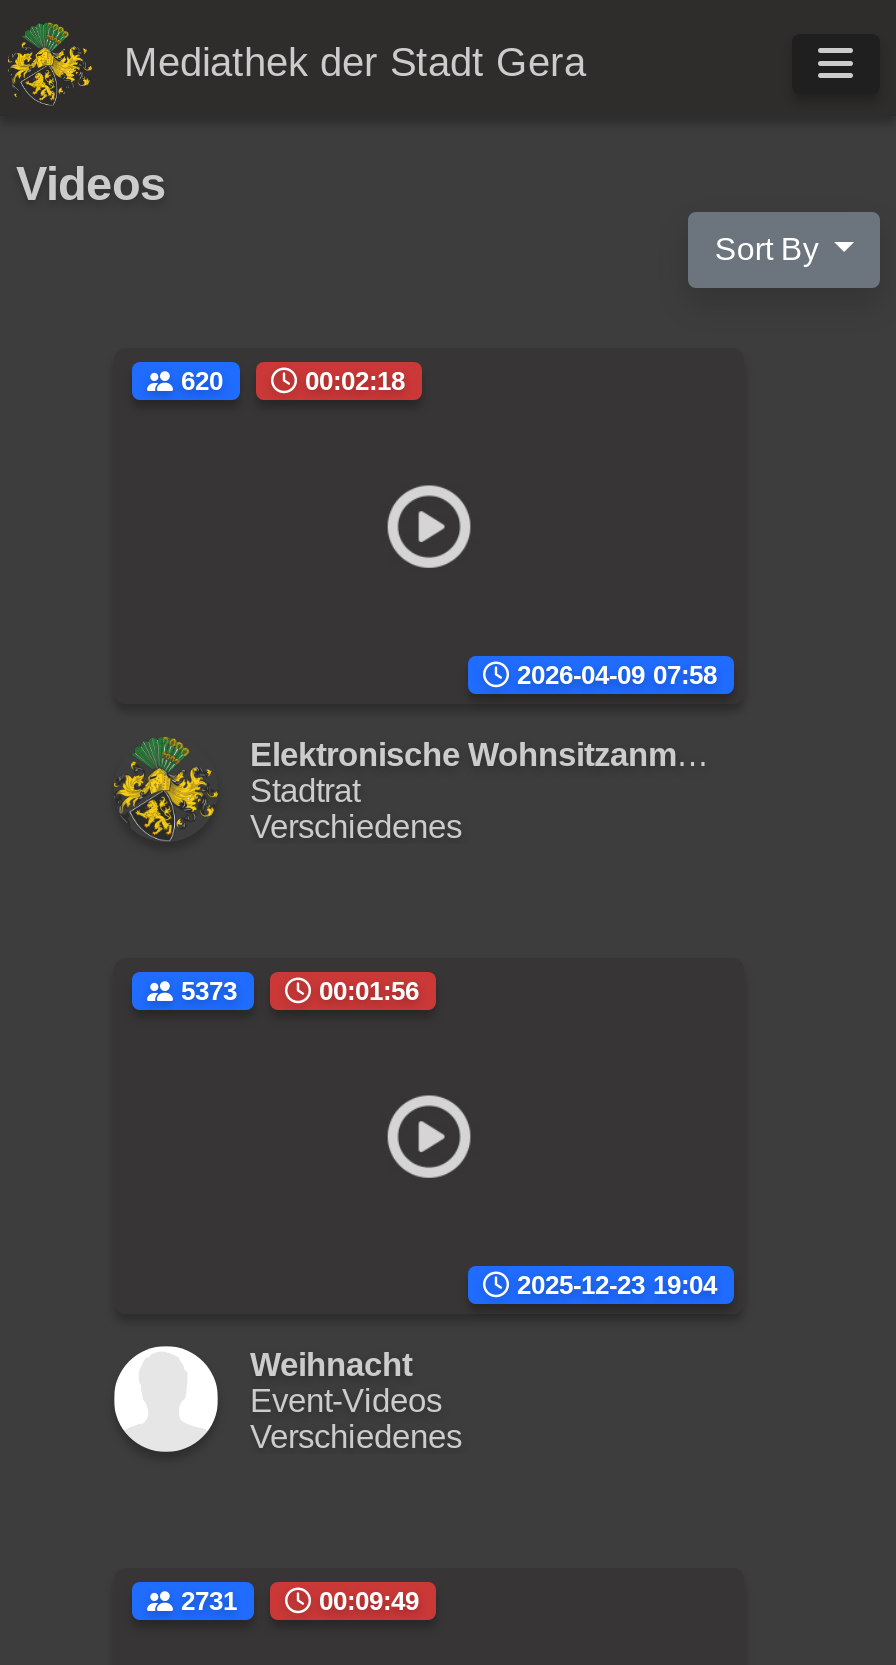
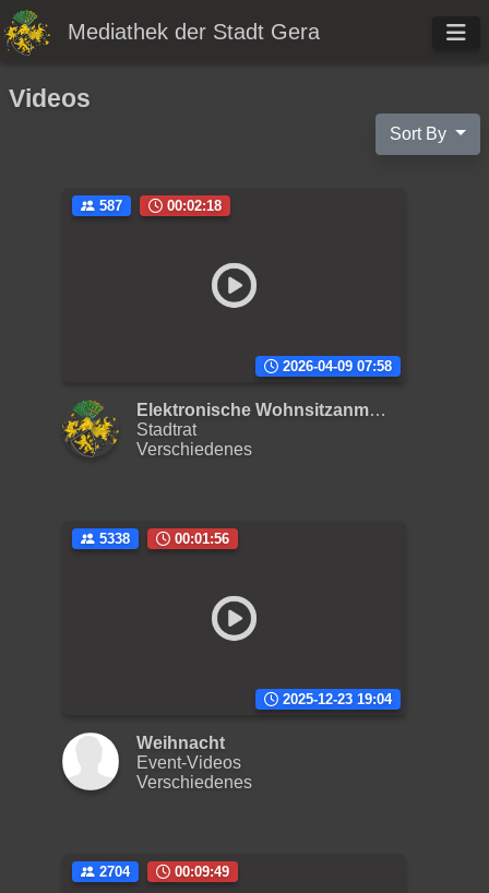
- 620
+ 587

- 5373
+ 5338

- 2731
+ 2704
